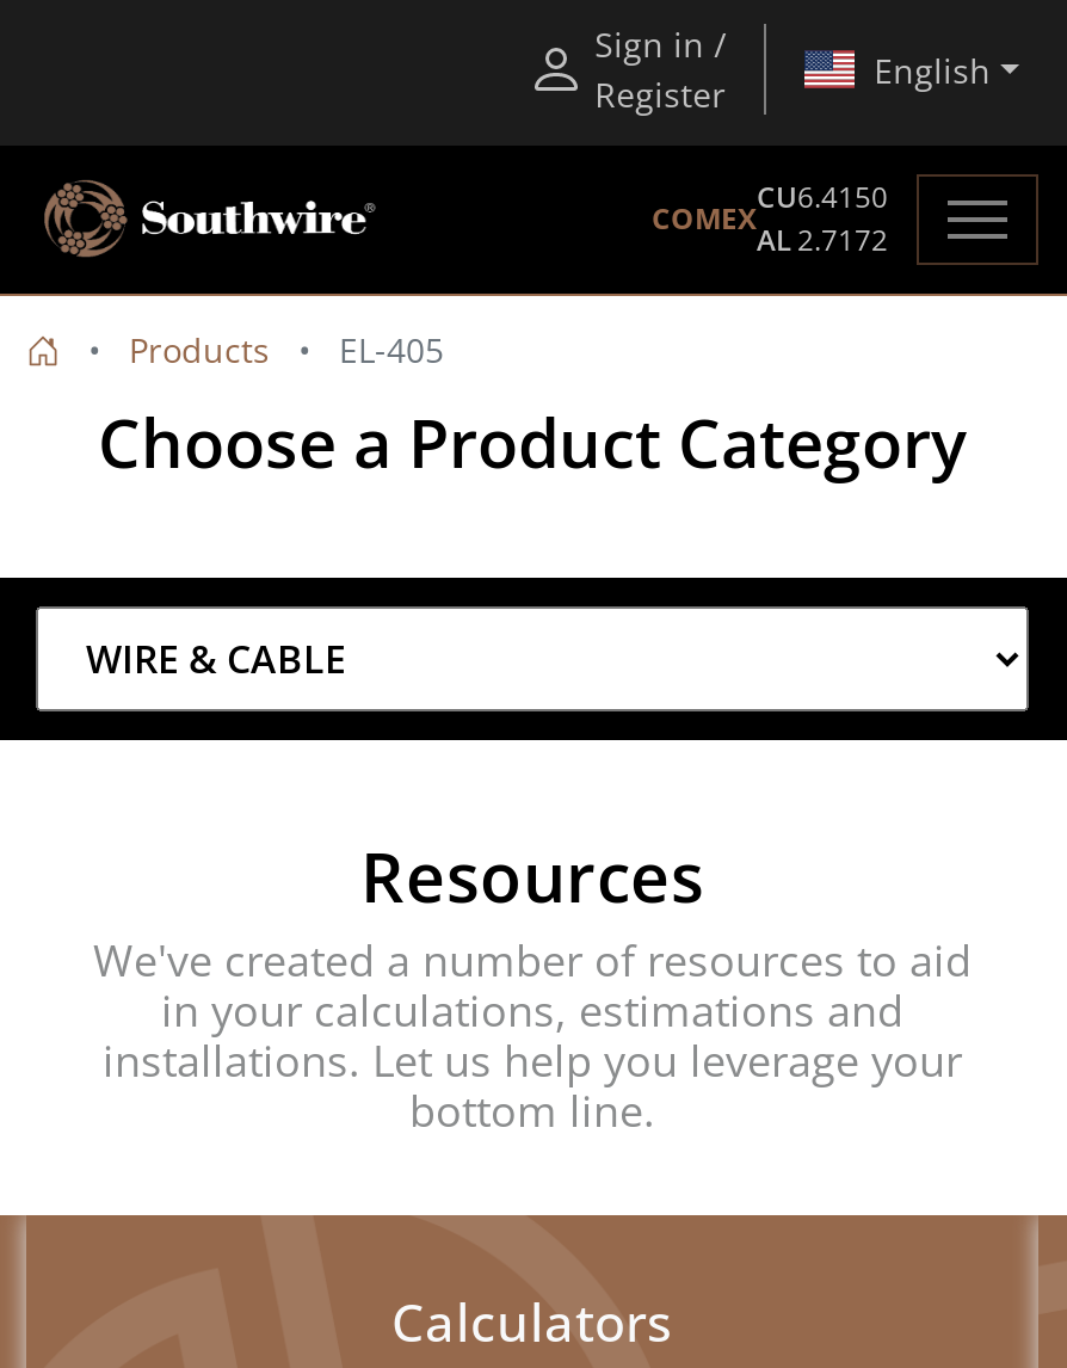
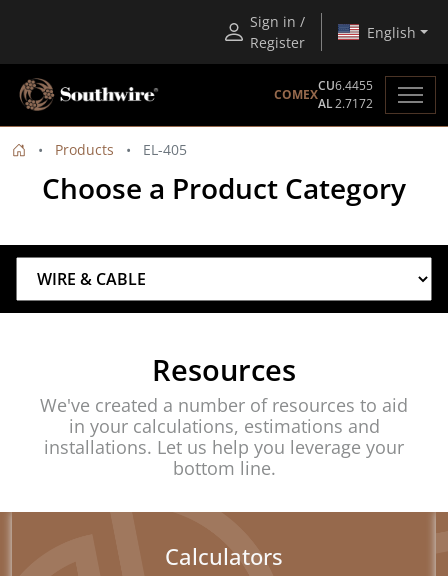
- CU6.4150
+ CU6.4455
